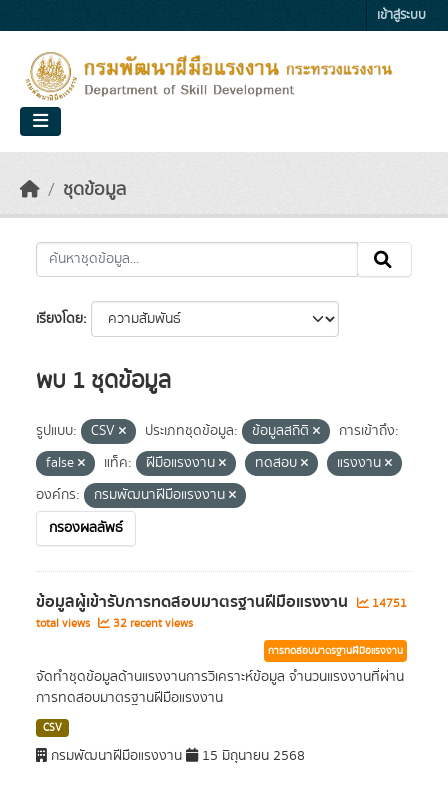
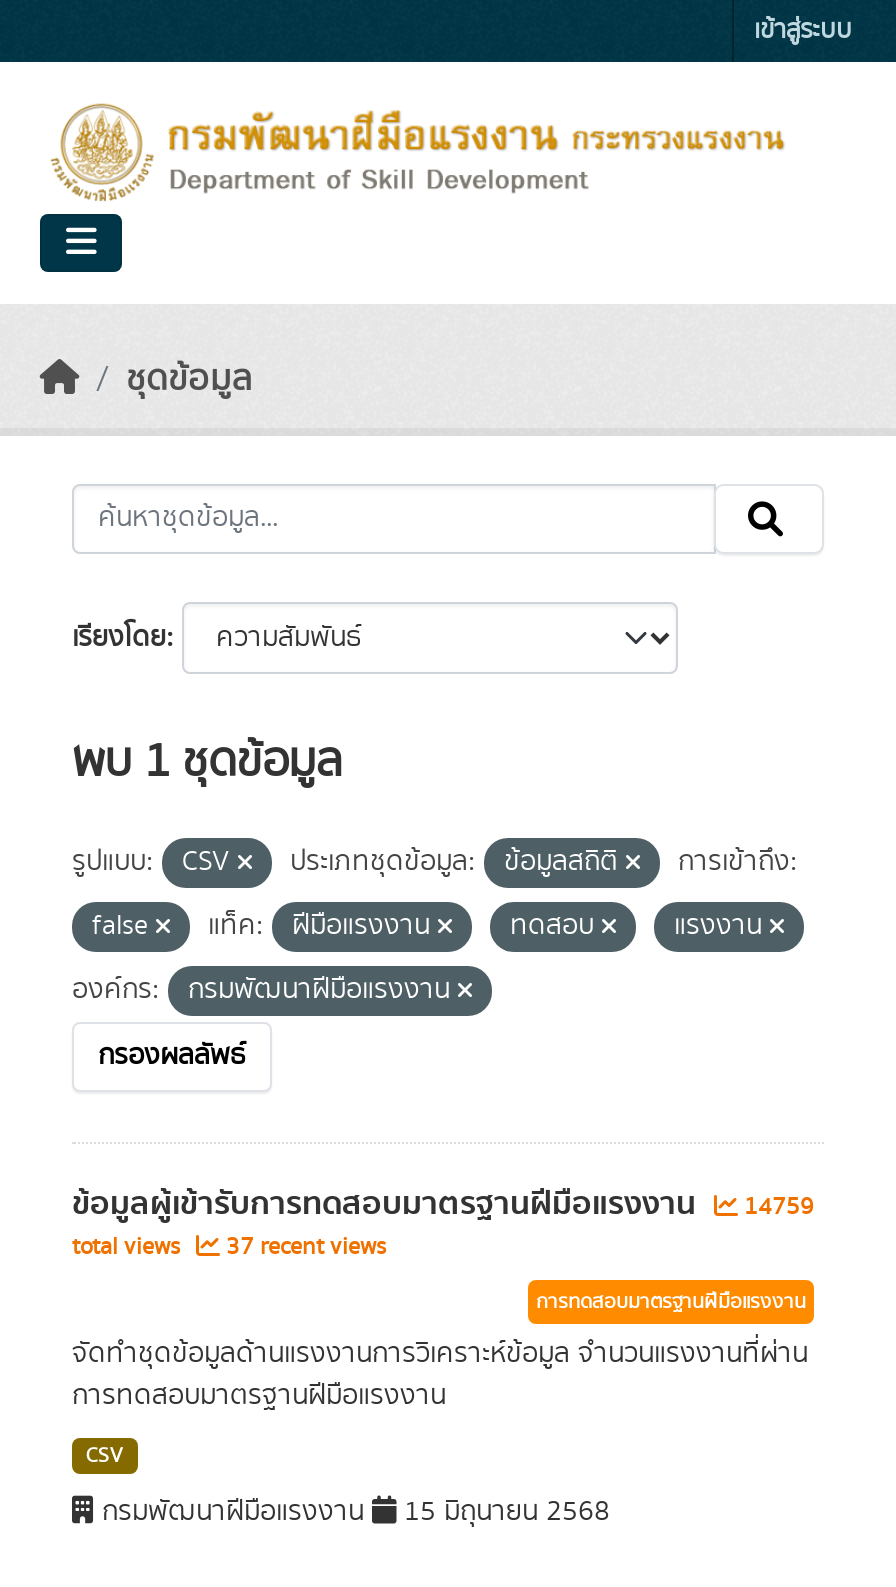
- ข้อมูลผู้เข้ารับการทดสอบมาตรฐานฝีมือแรงงาน 14751
+ ข้อมูลผู้เข้ารับการทดสอบมาตรฐานฝีมือแรงงาน 14759

- total views 32 recent views
+ total views 37 recent views
